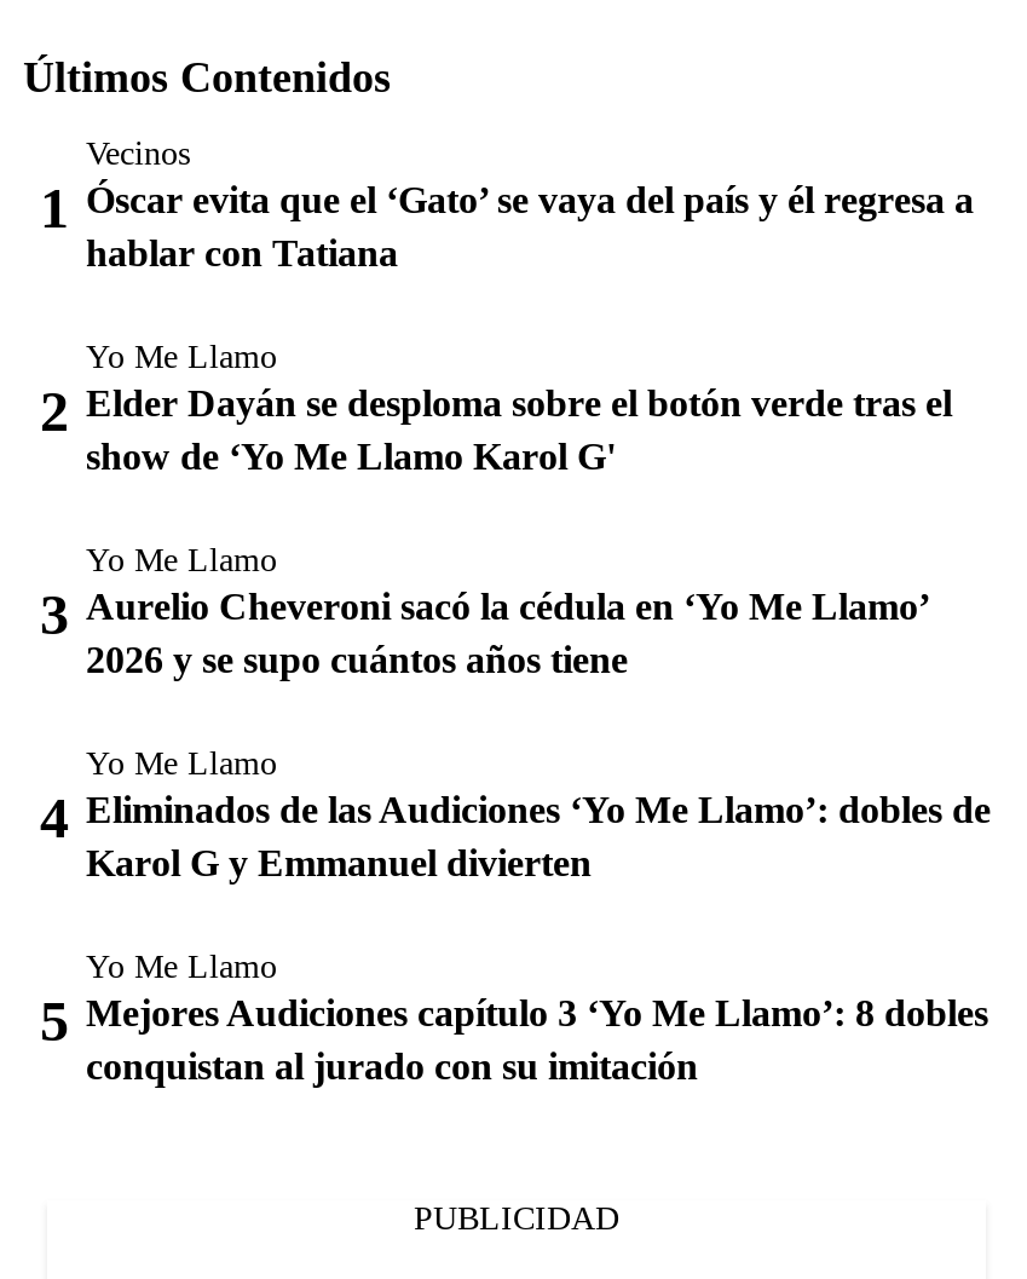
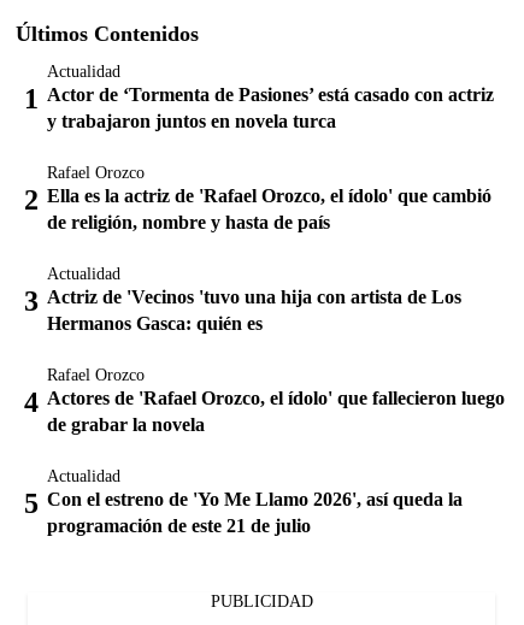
- Vecinos
- Óscar evita que el ‘Gato’ se vaya del país y él regresa a
- hablar con Tatiana
+ Actualidad
+ Actor de ‘Tormenta de Pasiones’ está casado con actriz
+ y trabajaron juntos en novela turca

- Yo Me Llamo
- Elder Dayán se desploma sobre el botón verde tras el
- show de ‘Yo Me Llamo Karol G'
+ Rafael Orozco
+ Ella es la actriz de 'Rafael Orozco, el ídolo' que cambió
+ de religión, nombre y hasta de país

- Yo Me Llamo
- Aurelio Cheveroni sacó la cédula en ‘Yo Me Llamo’
- 2026 y se supo cuántos años tiene
+ Actualidad
+ Actriz de 'Vecinos 'tuvo una hija con artista de Los
+ Hermanos Gasca: quién es

- Yo Me Llamo
- Eliminados de las Audiciones ‘Yo Me Llamo’: dobles de
- Karol G y Emmanuel divierten
+ Rafael Orozco
+ Actores de 'Rafael Orozco, el ídolo' que fallecieron luego
+ de grabar la novela

- Yo Me Llamo
- Mejores Audiciones capítulo 3 ‘Yo Me Llamo’: 8 dobles
- conquistan al jurado con su imitación
+ Actualidad
+ Con el estreno de 'Yo Me Llamo 2026', así queda la
+ programación de este 21 de julio
